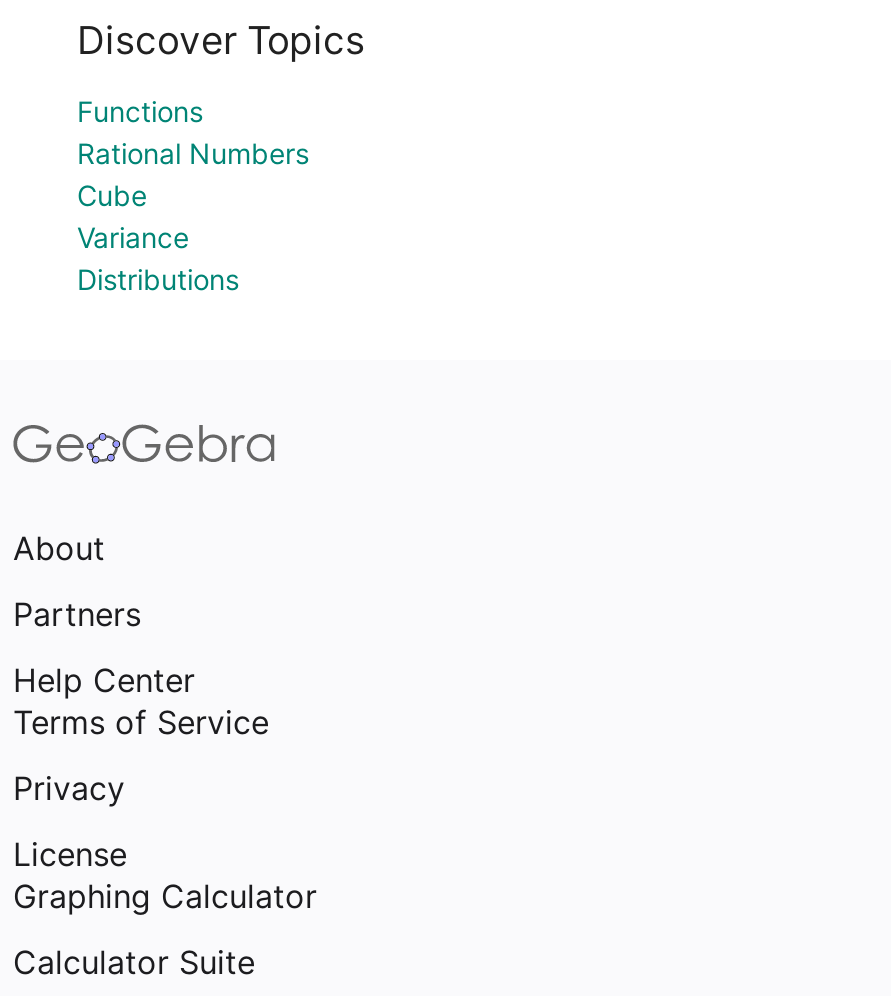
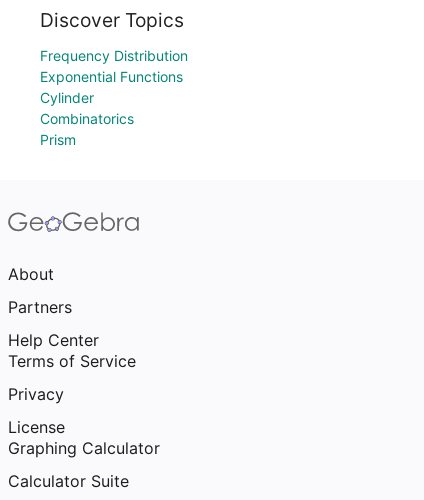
- Functions
- Rational Numbers
- Cube
- Variance
- Distributions
+ Frequency Distribution
+ Exponential Functions
+ Cylinder
+ Combinatorics
+ Prism
